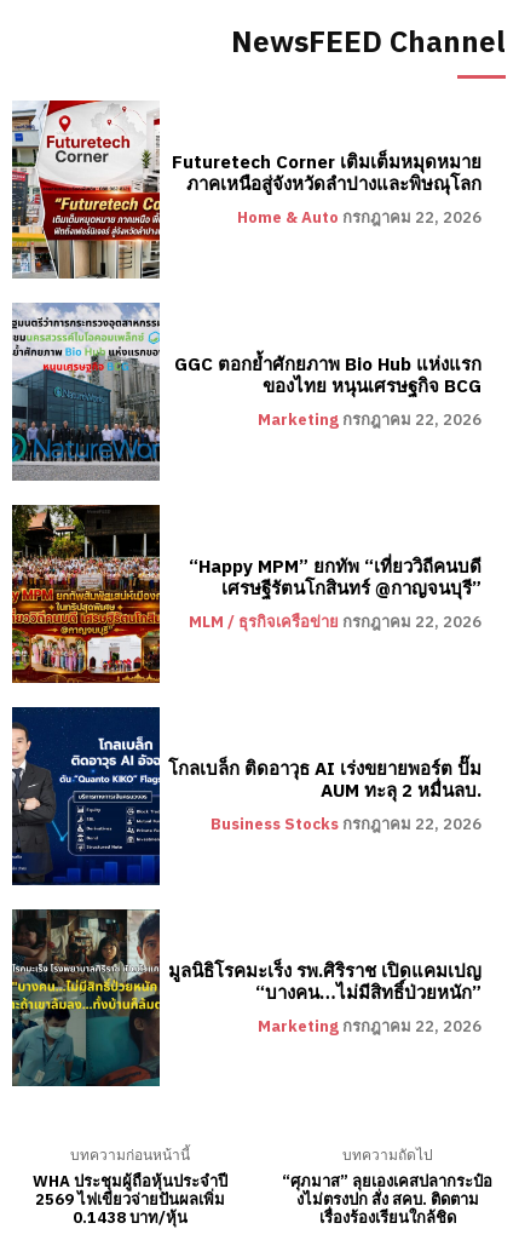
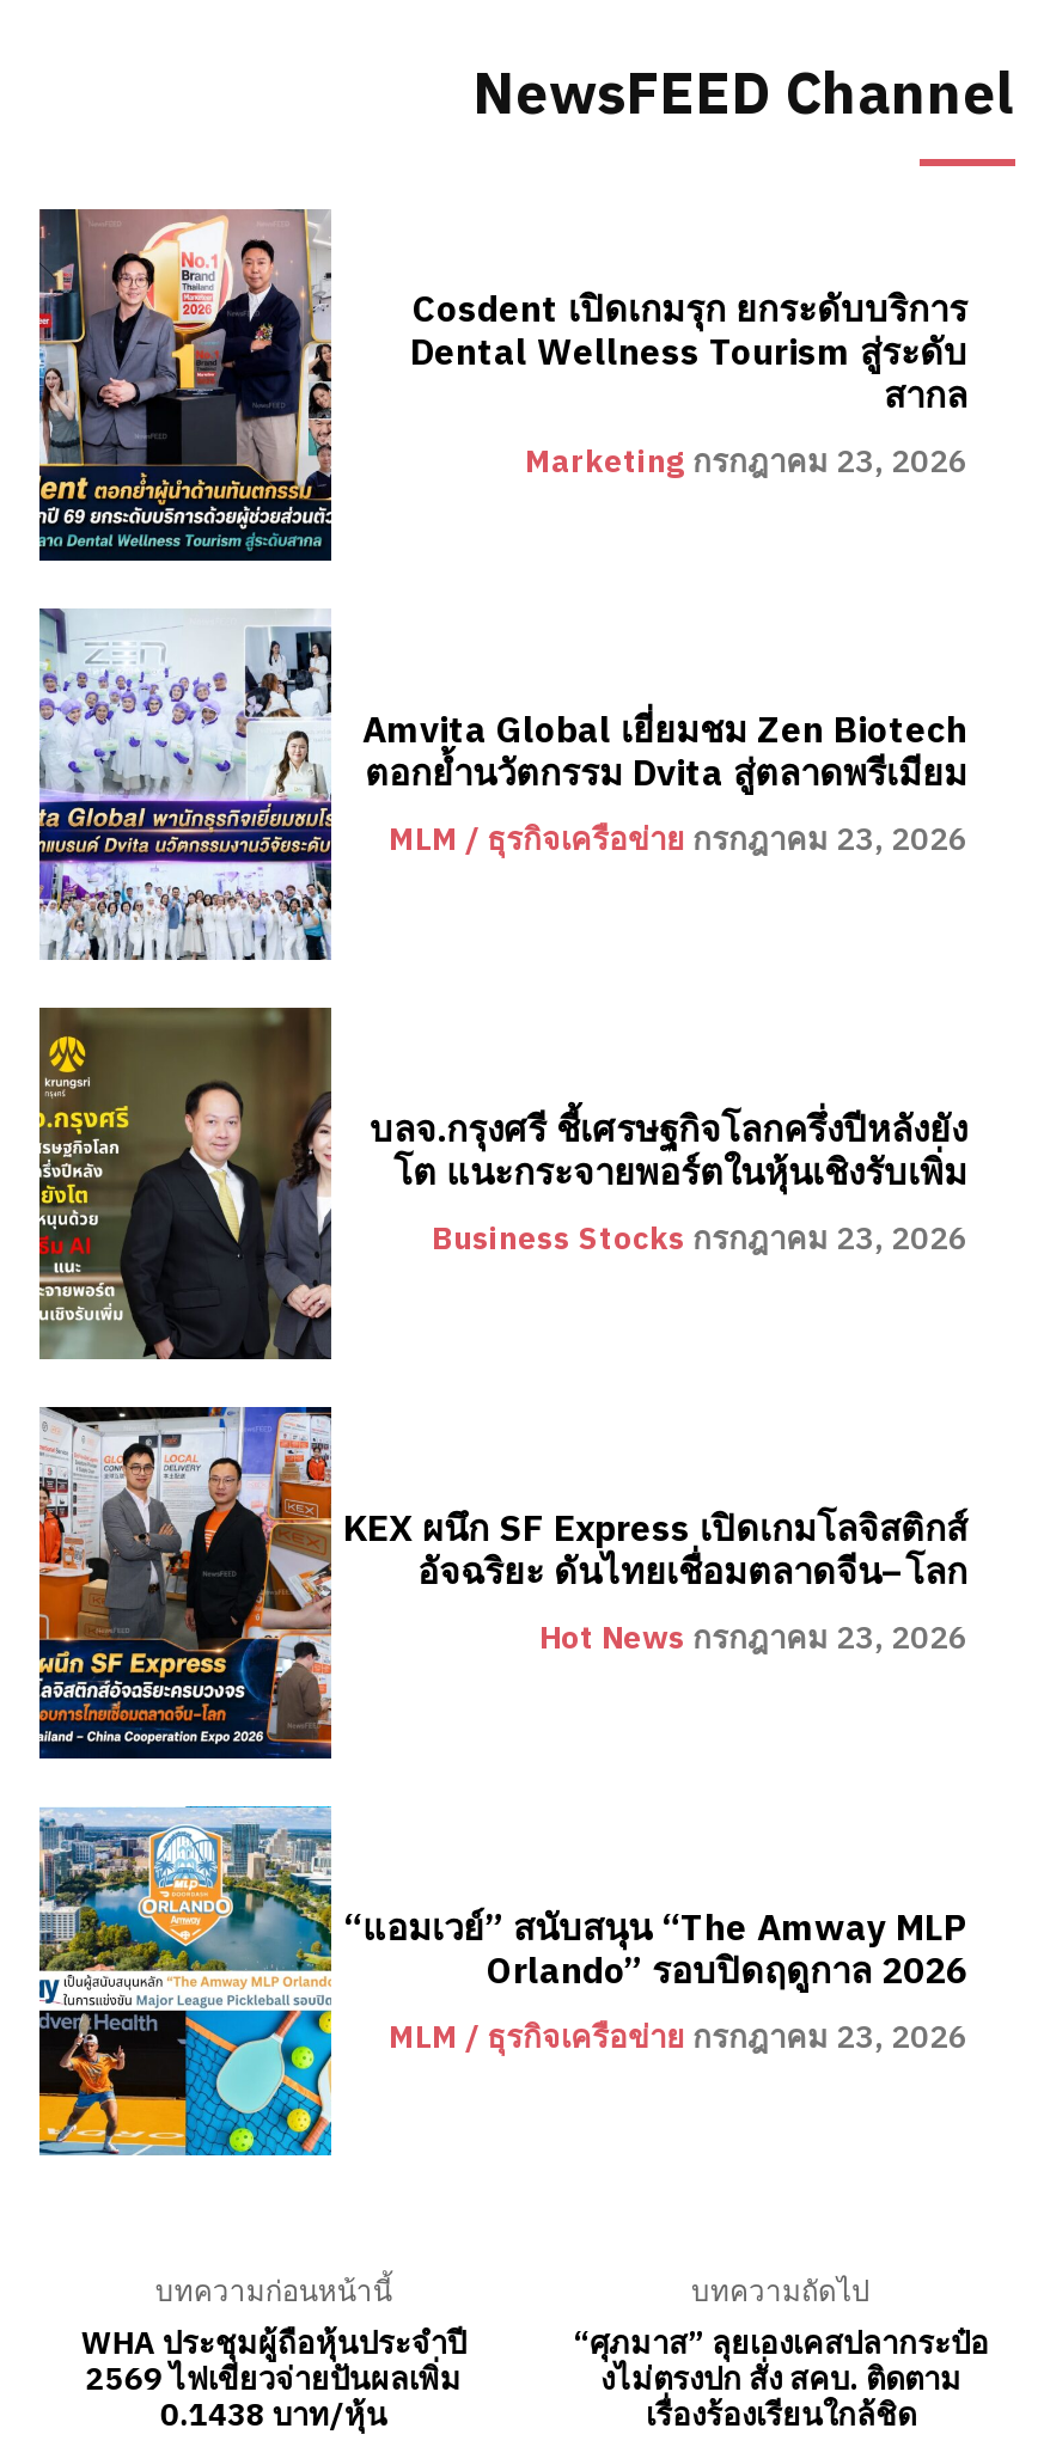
- [image]
- Futuretech Corner เติมเต็มหมุดหมาย
- ภาคเหนือสู่จังหวัดลำปางและพิษณุโลก
- Home & Auto กรกฎาคม 22, 2026
+ [image]
+ Cosdent เปิดเกมรุก ยกระดับบริการ
+ Dental Wellness Tourism สู่ระดับ
+ สากล
+ Marketing กรกฎาคม 23, 2026

- [image]
- GGC ตอกย้ำศักยภาพ Bio Hub แห่งแรก
- ของไทย หนุนเศรษฐกิจ BCG
- Marketing กรกฎาคม 22, 2026
+ [image]
+ Amvita Global เยี่ยมชม Zen Biotech
+ ตอกย้ำนวัตกรรม Dvita สู่ตลาดพรีเมียม
+ MLM / ธุรกิจเครือข่าย กรกฎาคม 23, 2026

- [image]
- “Happy MPM” ยกทัพ “เที่ยววิถีคนบดี
- เศรษฐีรัตนโกสินทร์ @กาญจนบุรี”
- MLM / ธุรกิจเครือข่าย กรกฎาคม 22, 2026
+ [image]
+ บลจ.กรุงศรี ชี้เศรษฐกิจโลกครึ่งปีหลังยัง
+ โต แนะกระจายพอร์ตในหุ้นเชิงรับเพิ่ม
+ Business Stocks กรกฎาคม 23, 2026

- [image]
- โกลเบล็ก ติดอาวุธ AI เร่งขยายพอร์ต ปั๊ม
- AUM ทะลุ 2 หมื่นลบ.
- Business Stocks กรกฎาคม 22, 2026
+ [image]
+ KEX ผนึก SF Express เปิดเกมโลจิสติกส์
+ อัจฉริยะ ดันไทยเชื่อมตลาดจีน–โลก
+ Hot News กรกฎาคม 23, 2026

- [image]
- มูลนิธิโรคมะเร็ง รพ.ศิริราช เปิดแคมเปญ
- “บางคน…ไม่มีสิทธิ์ป่วยหนัก”
- Marketing กรกฎาคม 22, 2026
+ [image]
+ “แอมเวย์” สนับสนุน “The Amway MLP
+ Orlando” รอบปิดฤดูกาล 2026
+ MLM / ธุรกิจเครือข่าย กรกฎาคม 23, 2026
